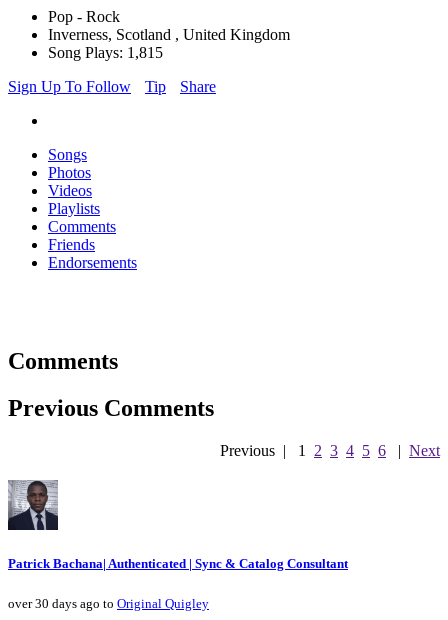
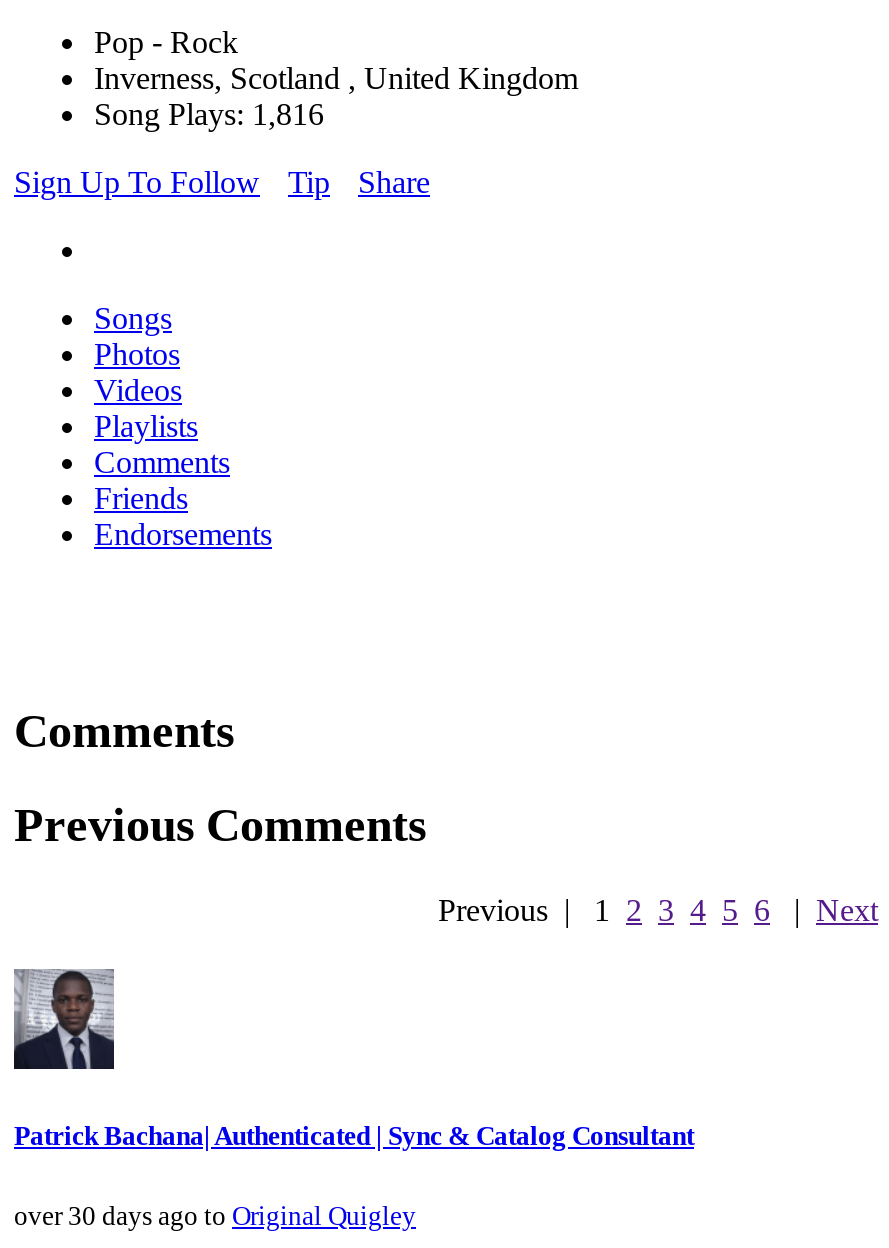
- Song Plays: 1,815
+ Song Plays: 1,816
